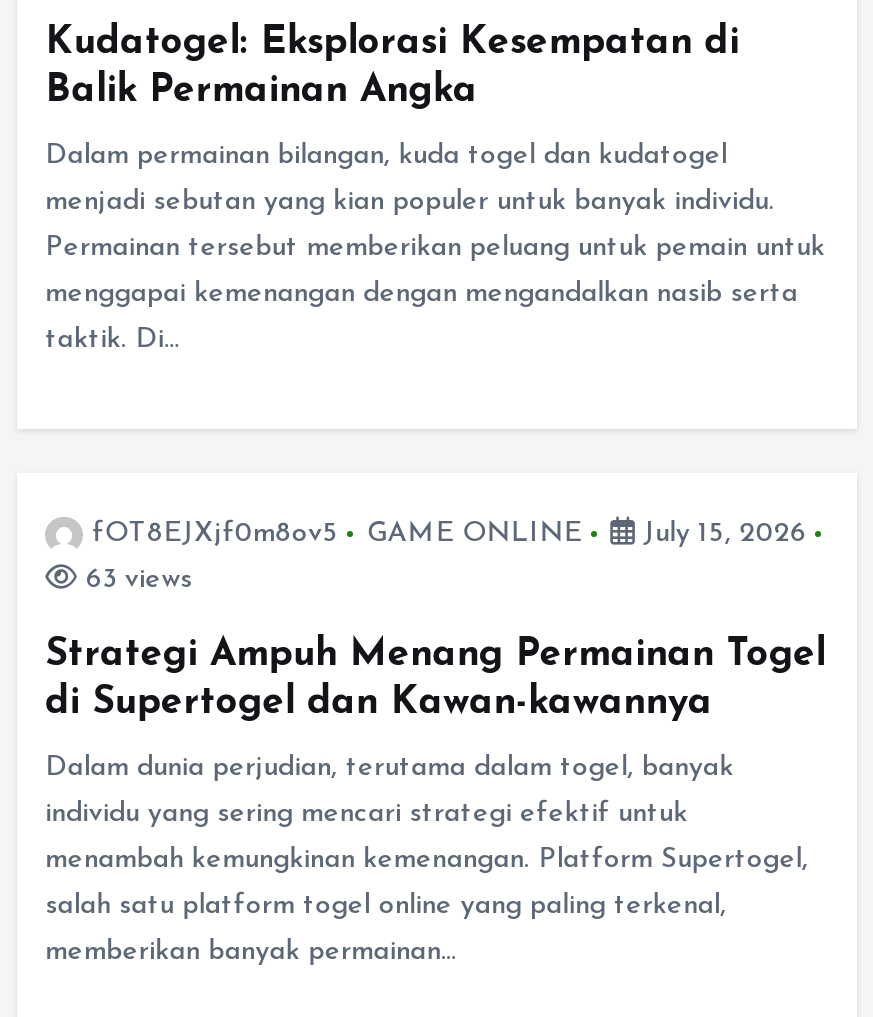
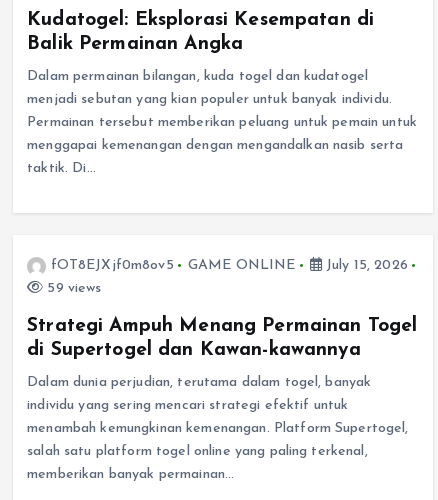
- 63 views
+ 59 views
